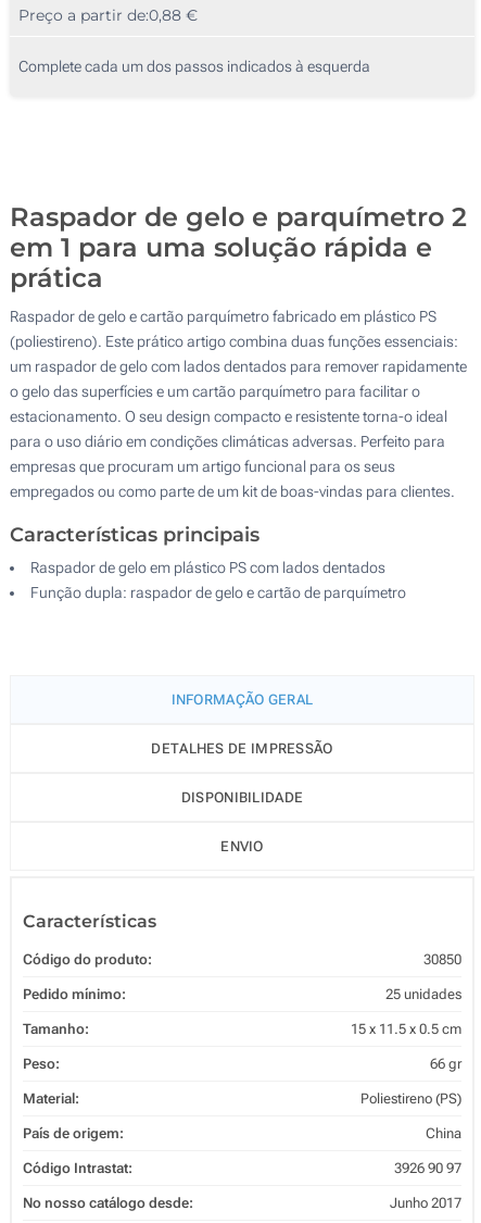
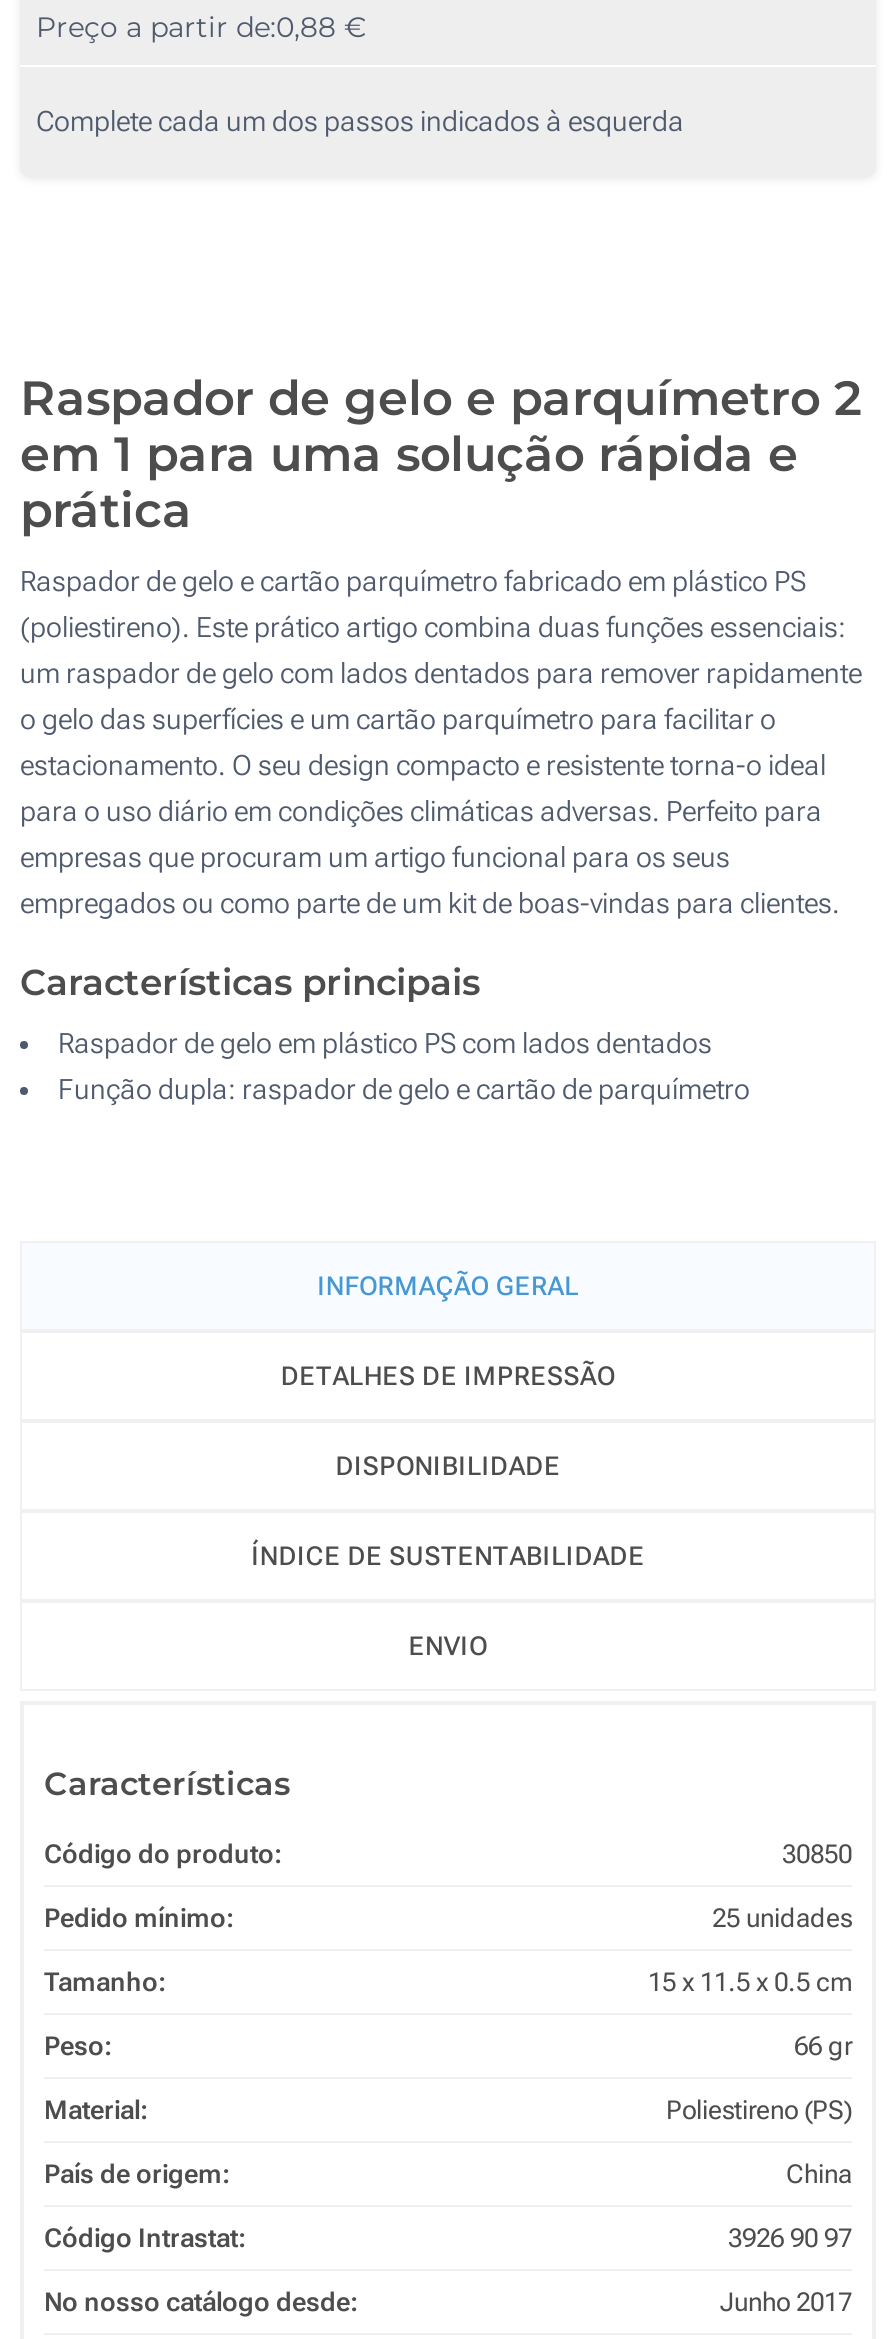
+ ÍNDICE DE SUSTENTABILIDADE
